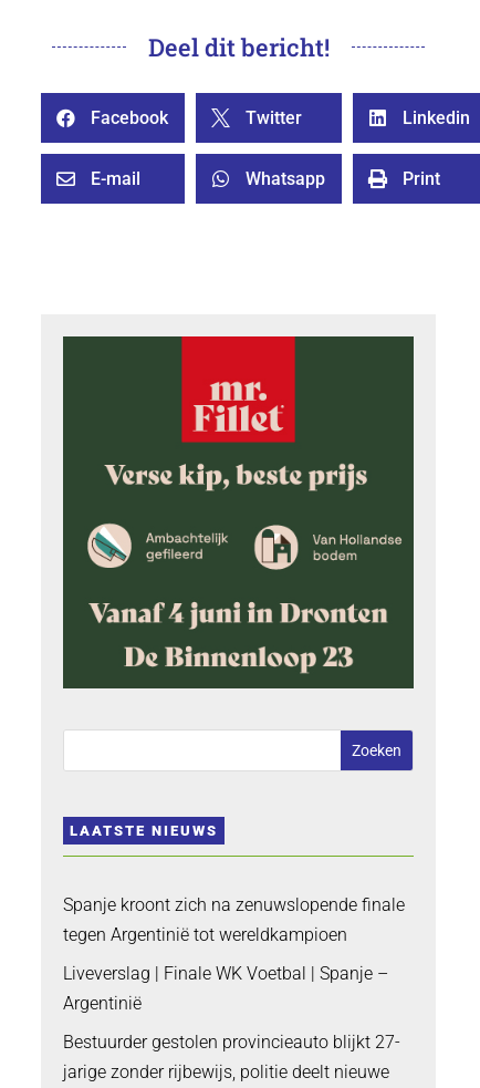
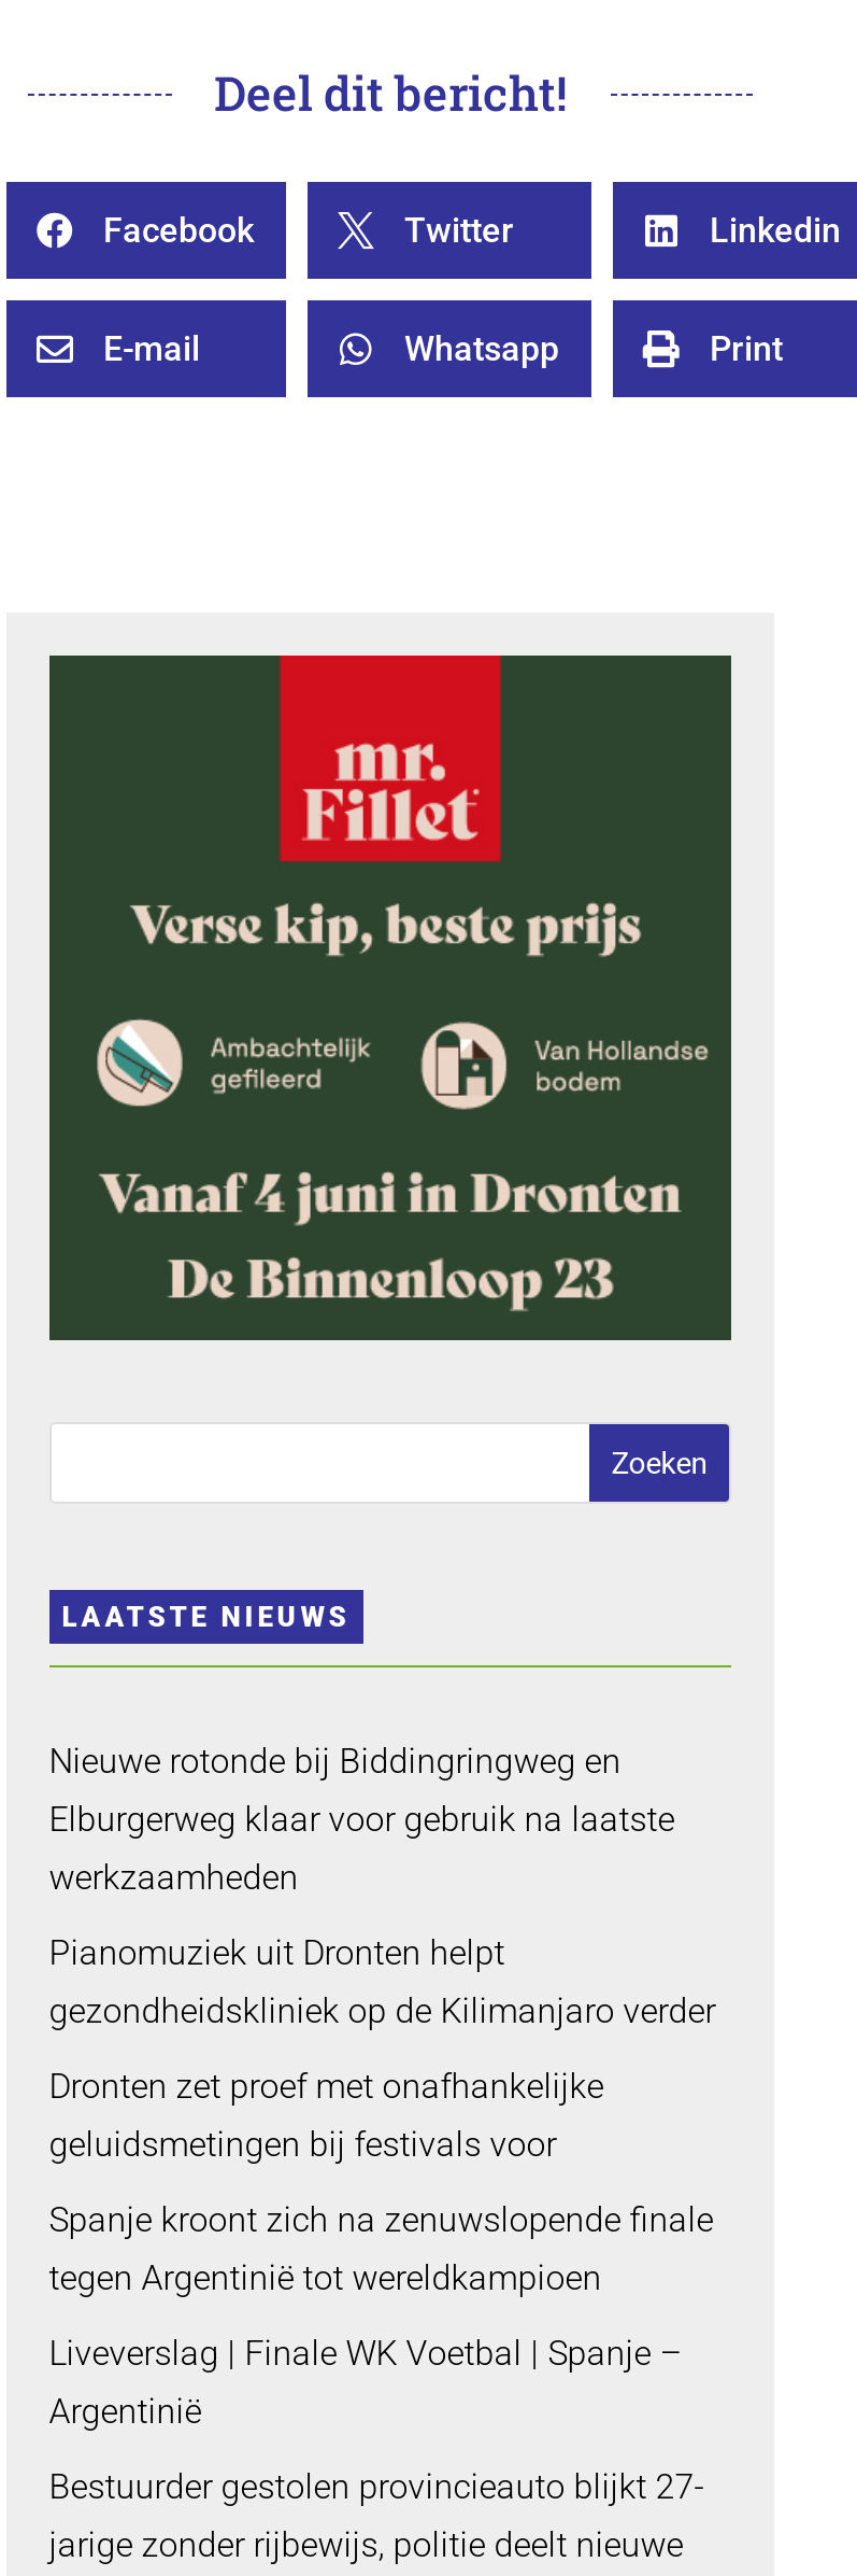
+ Nieuwe rotonde bij Biddingringweg en
+ Elburgerweg klaar voor gebruik na laatste
+ werkzaamheden
+ Pianomuziek uit Dronten helpt
+ gezondheidskliniek op de Kilimanjaro verder
+ Dronten zet proef met onafhankelijke
+ geluidsmetingen bij festivals voor
